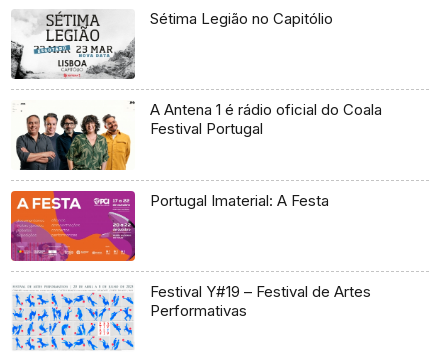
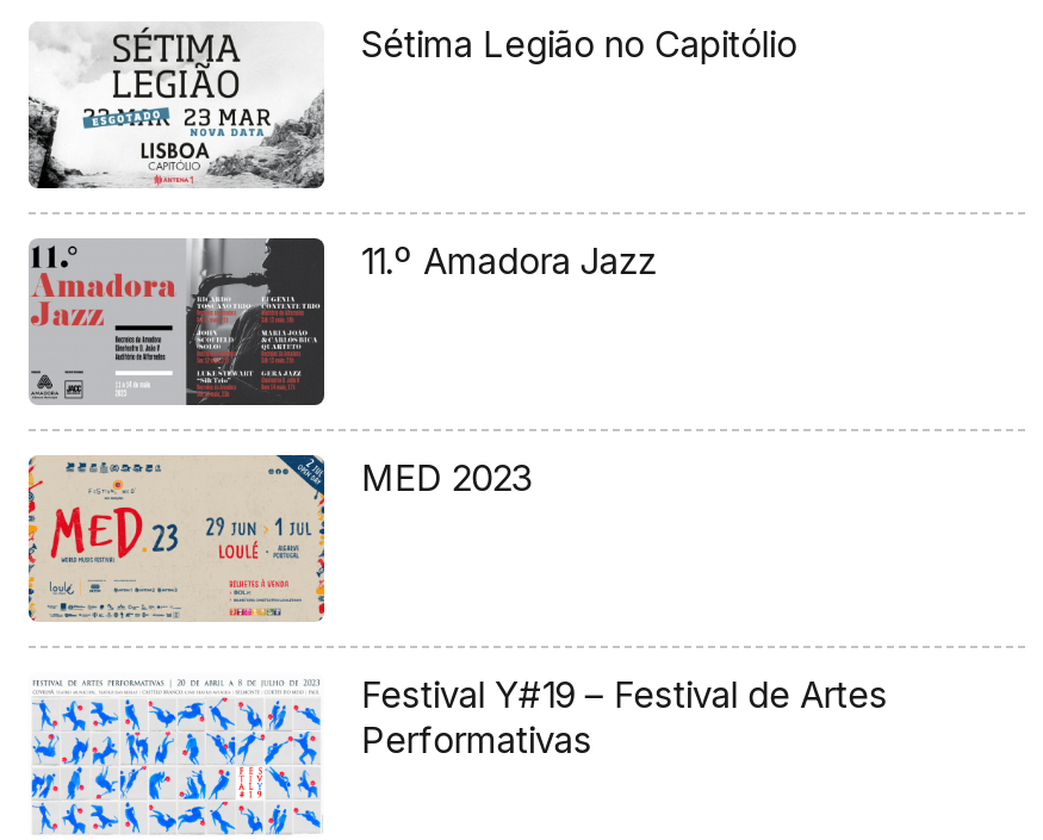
- [image]
- A Antena 1 é rádio oficial do Coala
- Festival Portugal
+ [image]
+ 11.º Amadora Jazz

- [image]
- Portugal Imaterial: A Festa
+ [image]
+ MED 2023
